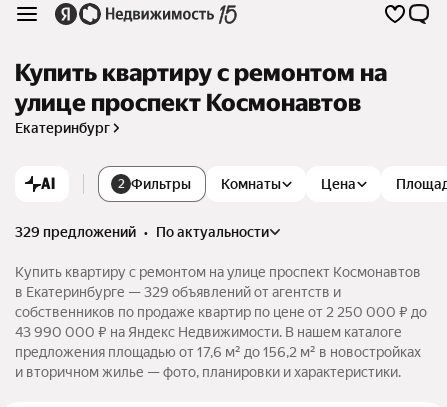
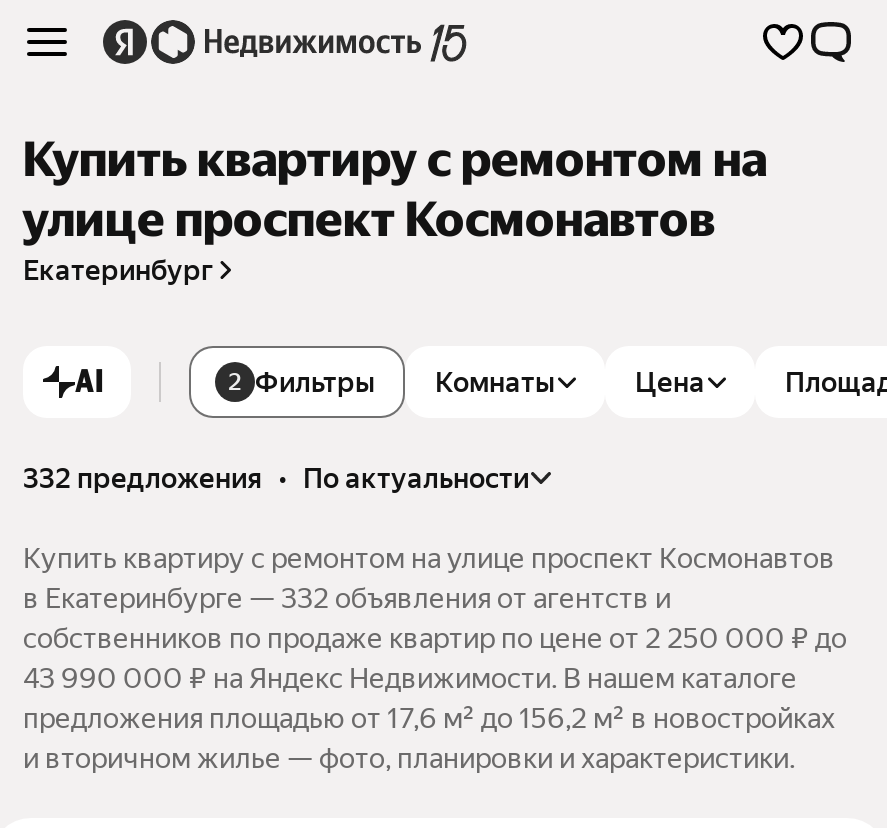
- 329 предложений • по актуальности
+ 332 предложения • по актуальности

- в Екатеринбурге — 329 объявлений от агентств и
+ в Екатеринбурге — 332 объявления от агентств и
